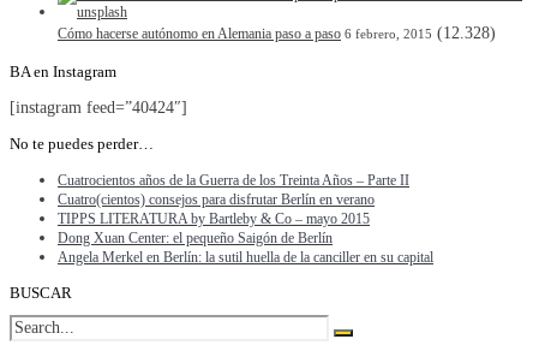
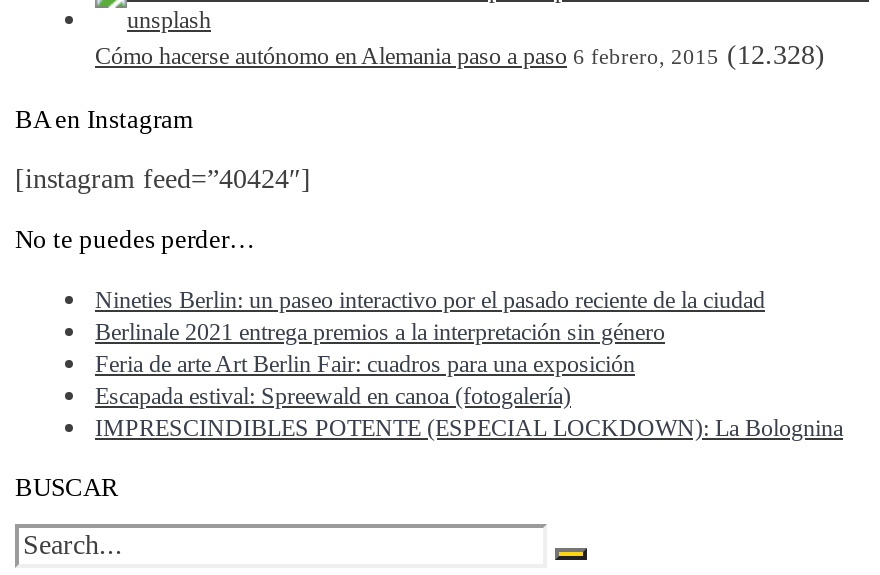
- Cuatrocientos años de la Guerra de los Treinta Años – Parte II
- Cuatro(cientos) consejos para disfrutar Berlín en verano
- TIPPS LITERATURA by Bartleby & Co – mayo 2015
- Dong Xuan Center: el pequeño Saigón de Berlín
- Angela Merkel en Berlín: la sutil huella de la canciller en su capital
+ Nineties Berlin: un paseo interactivo por el pasado reciente de la ciudad
+ Berlinale 2021 entrega premios a la interpretación sin género
+ Feria de arte Art Berlin Fair: cuadros para una exposición
+ Escapada estival: Spreewald en canoa (fotogalería)
+ IMPRESCINDIBLES POTENTE (ESPECIAL LOCKDOWN): La Bolognina
